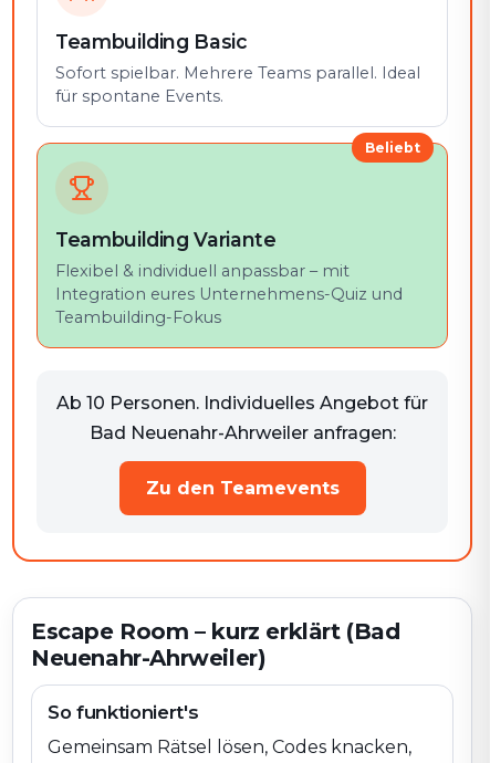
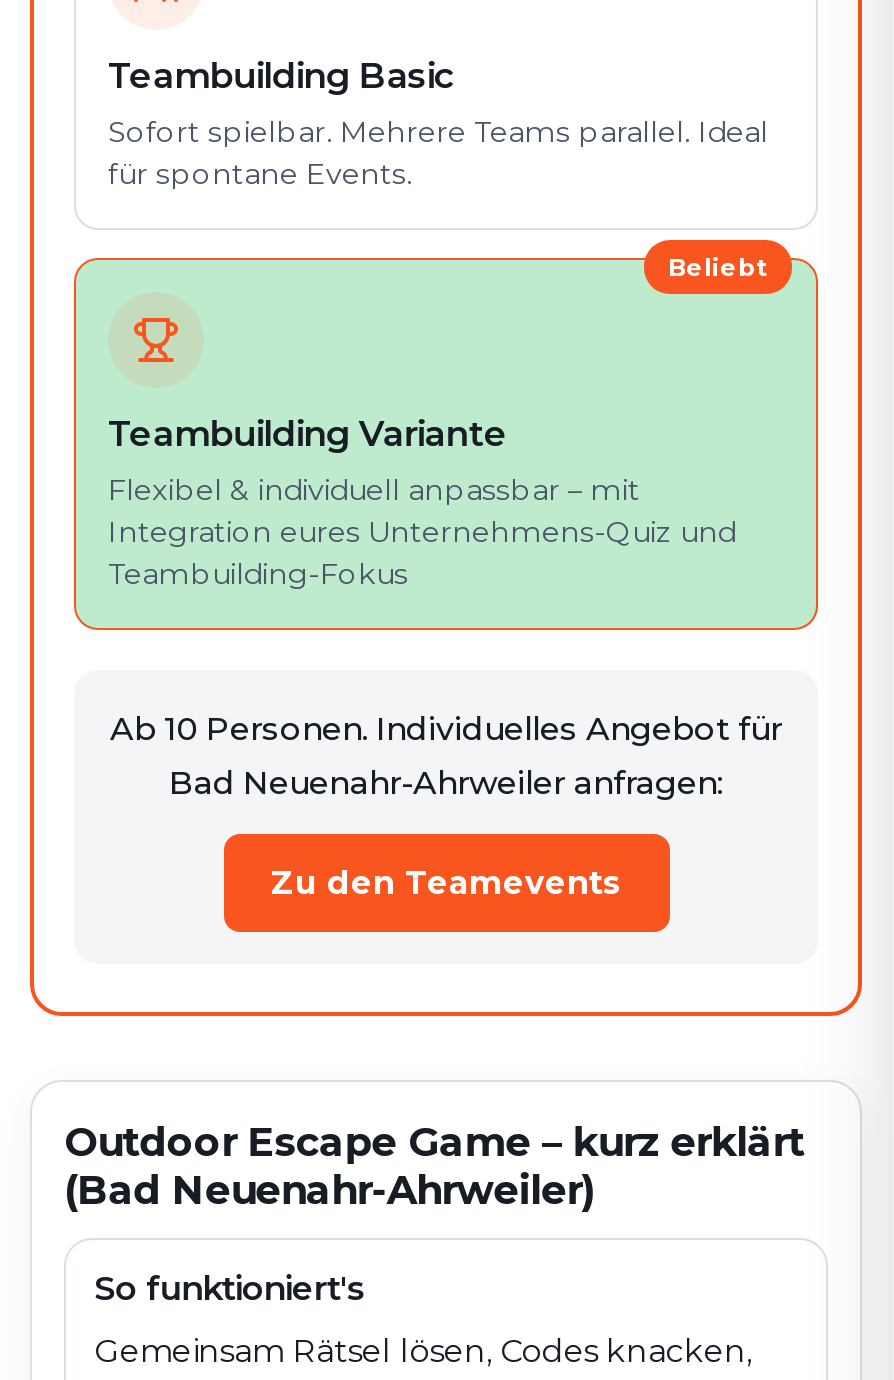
- Escape Room – kurz erklärt (Bad
- Neuenahr-Ahrweiler)
+ Outdoor Escape Game – kurz erklärt
+ (Bad Neuenahr-Ahrweiler)
